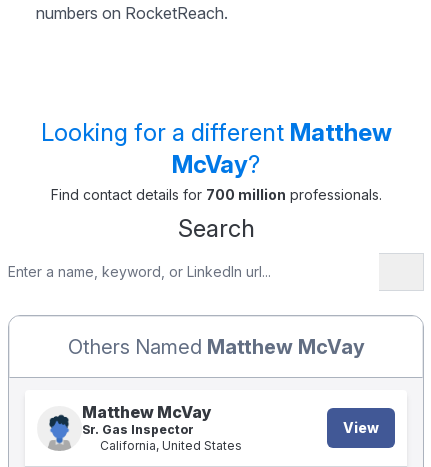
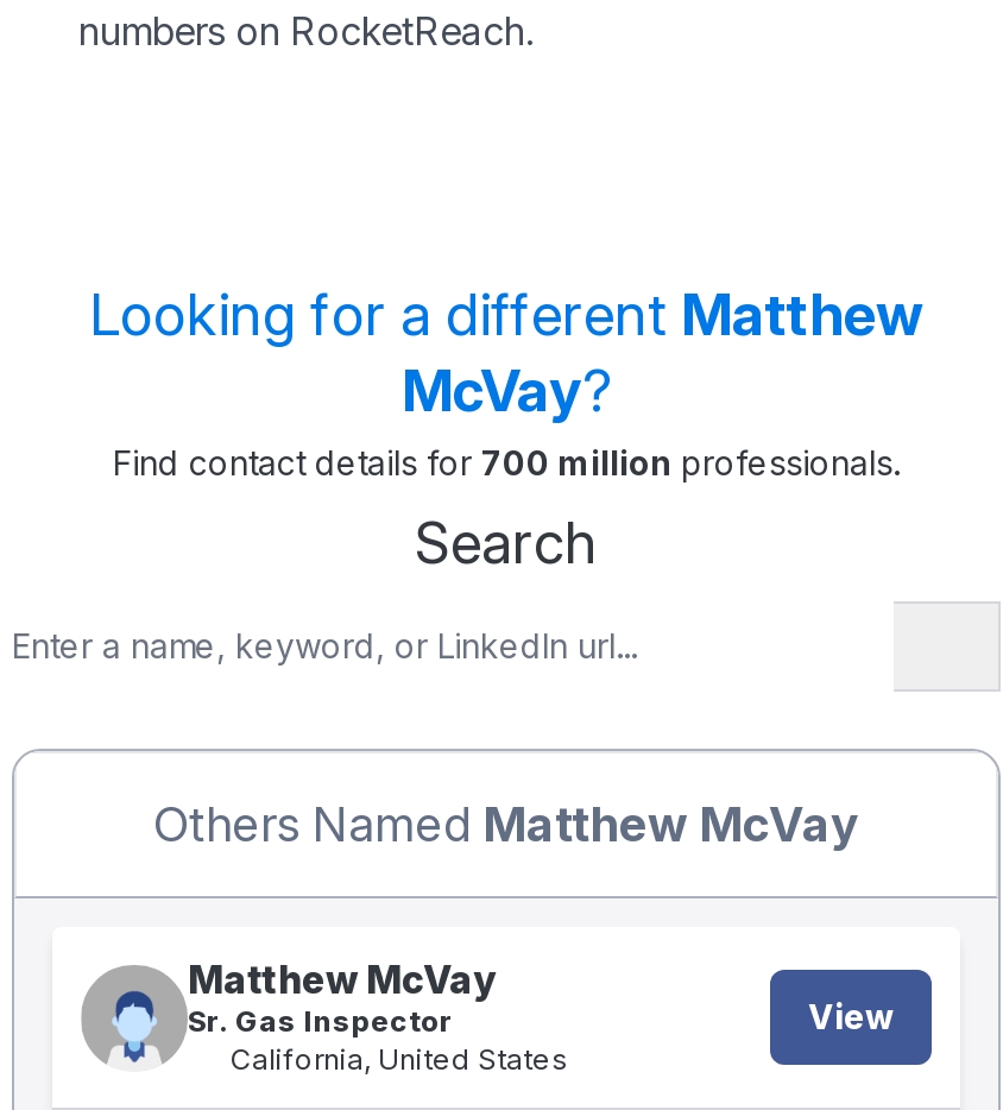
- [image]
+ [image]
